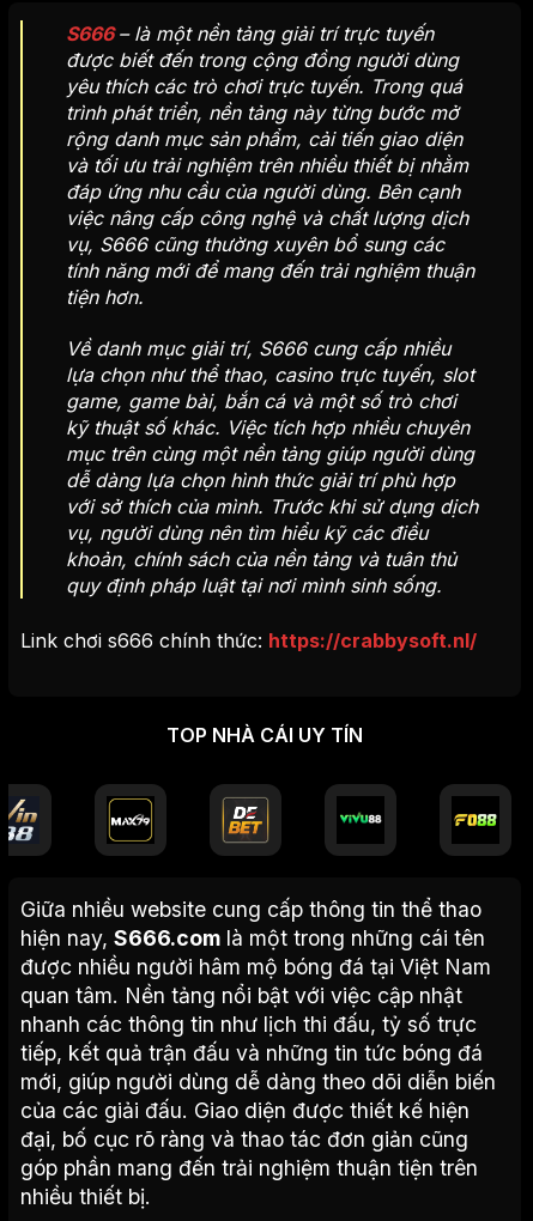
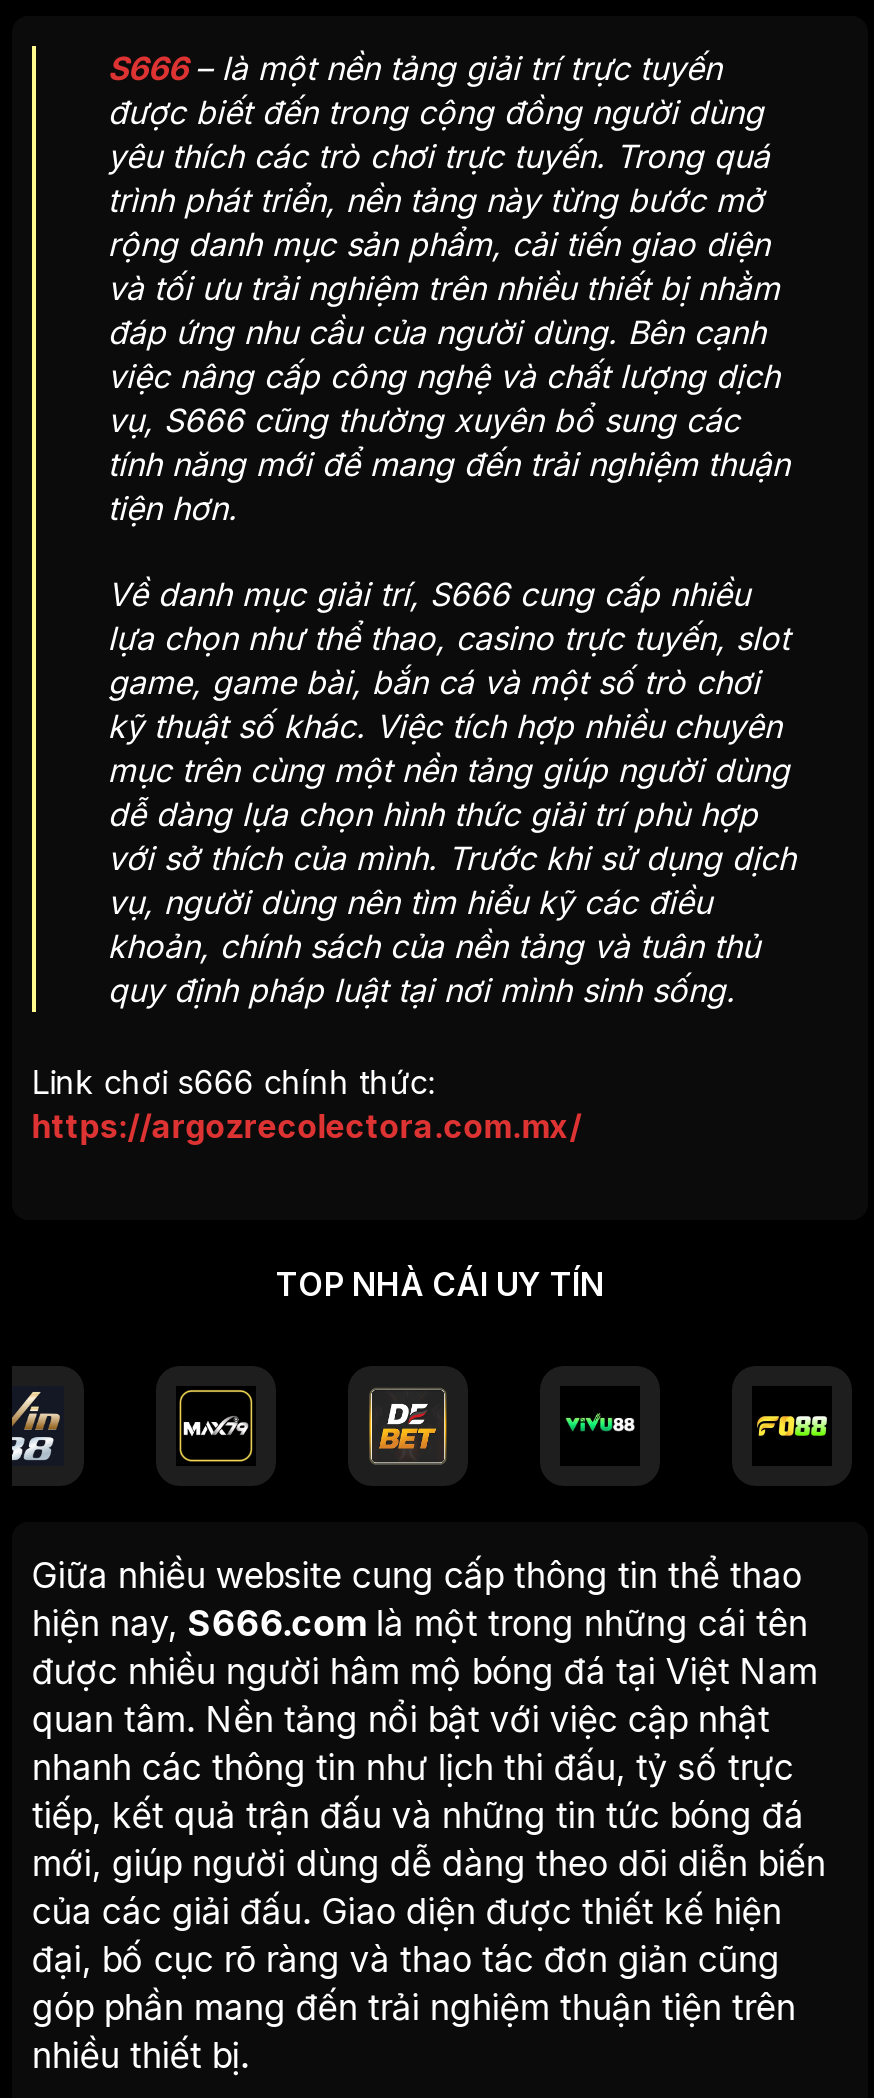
- Link chơi s666 chính thức: https://crabbysoft.nl/
+ Link chơi s666 chính thức:
+ https://argozrecolectora.com.mx/
